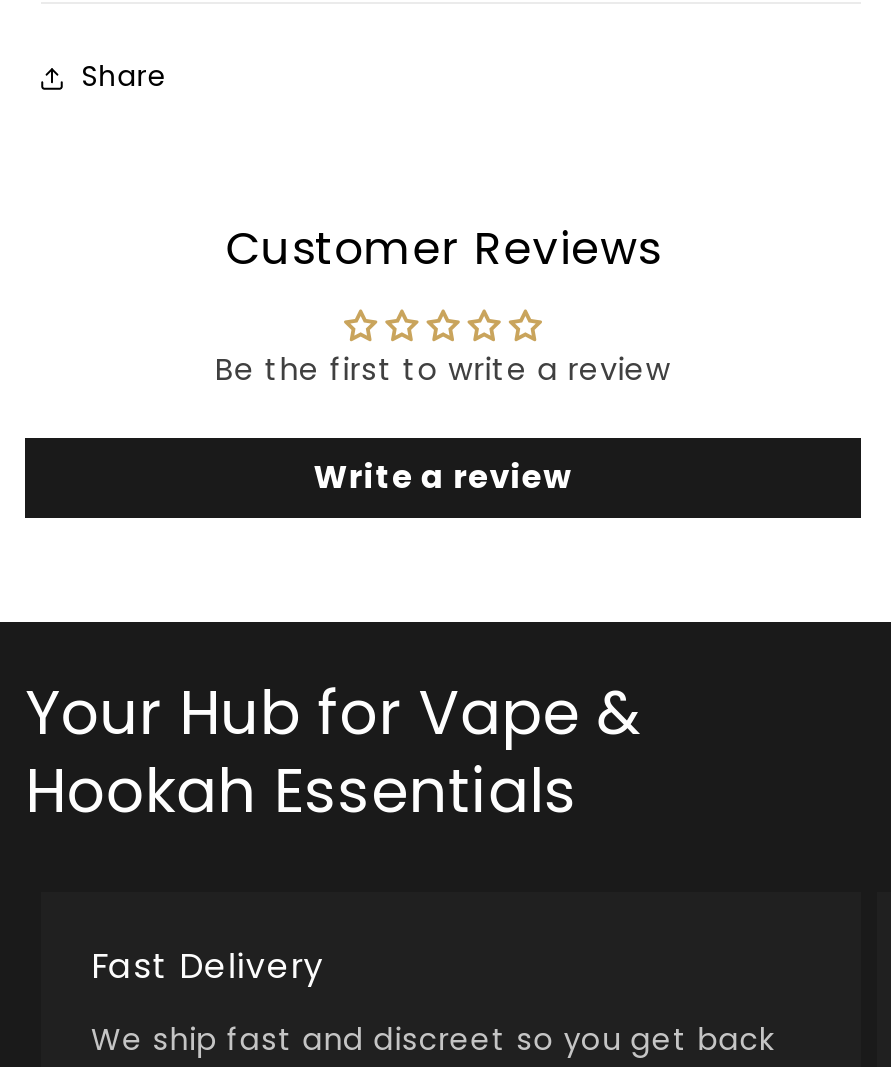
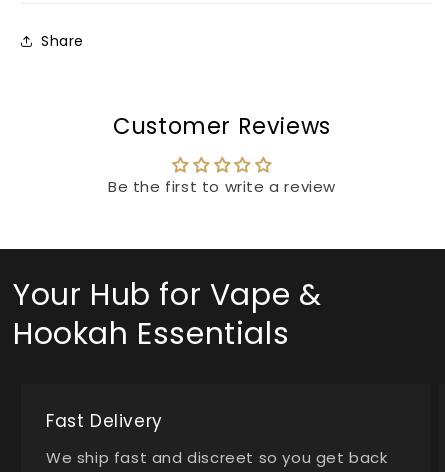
- Write a review
